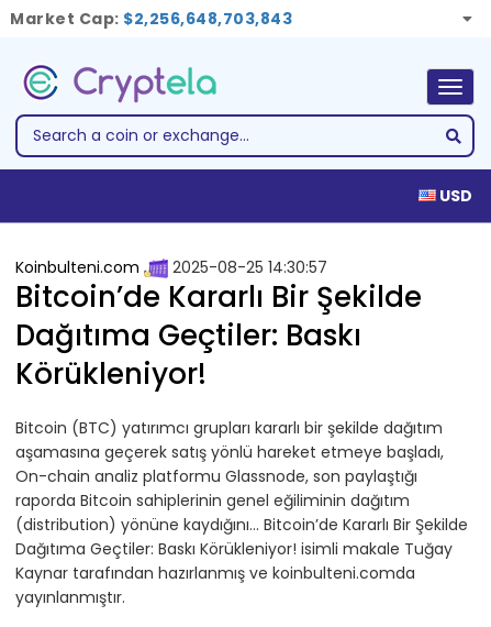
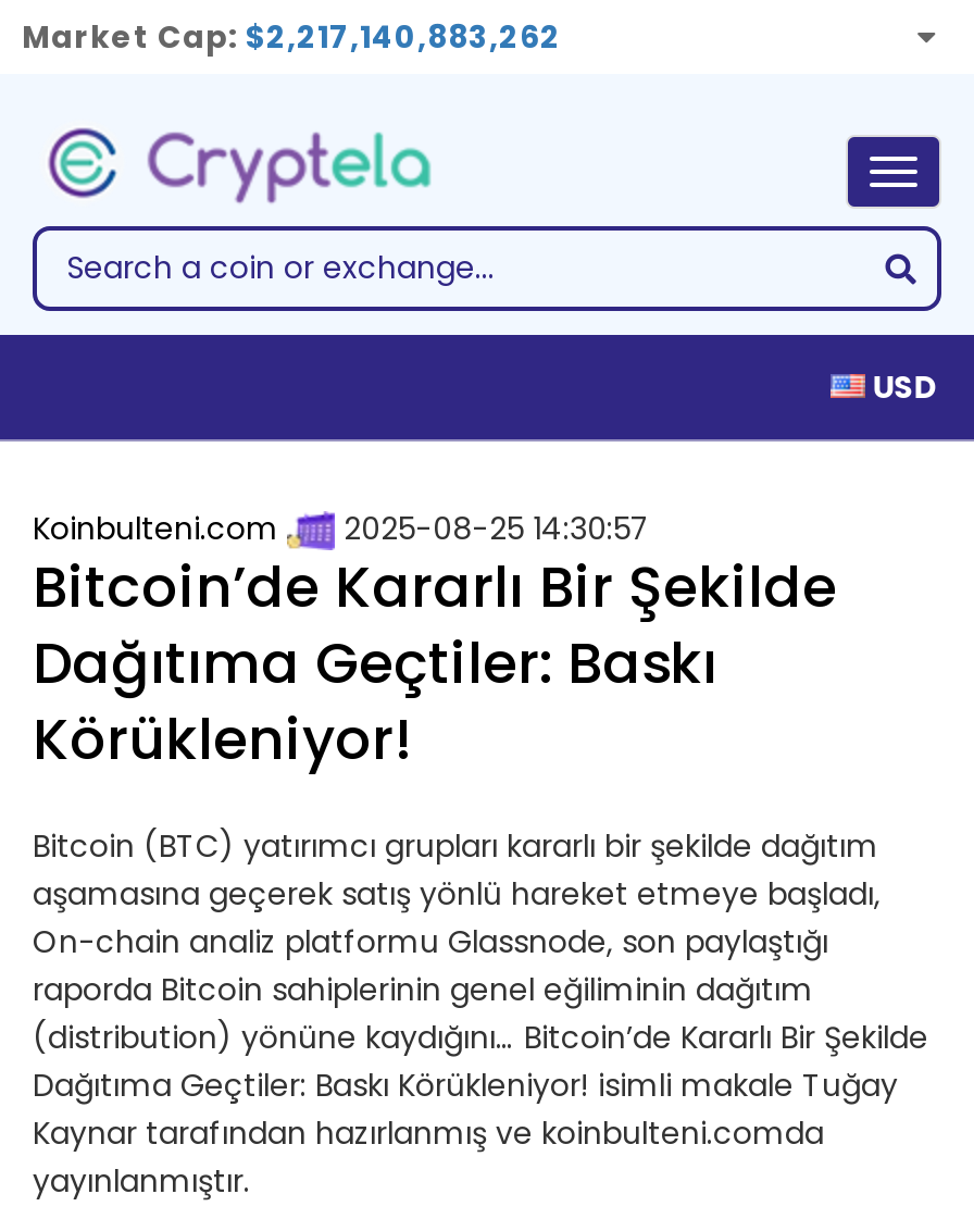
- Market Cap: $2,256,648,703,843
+ Market Cap: $2,217,140,883,262
